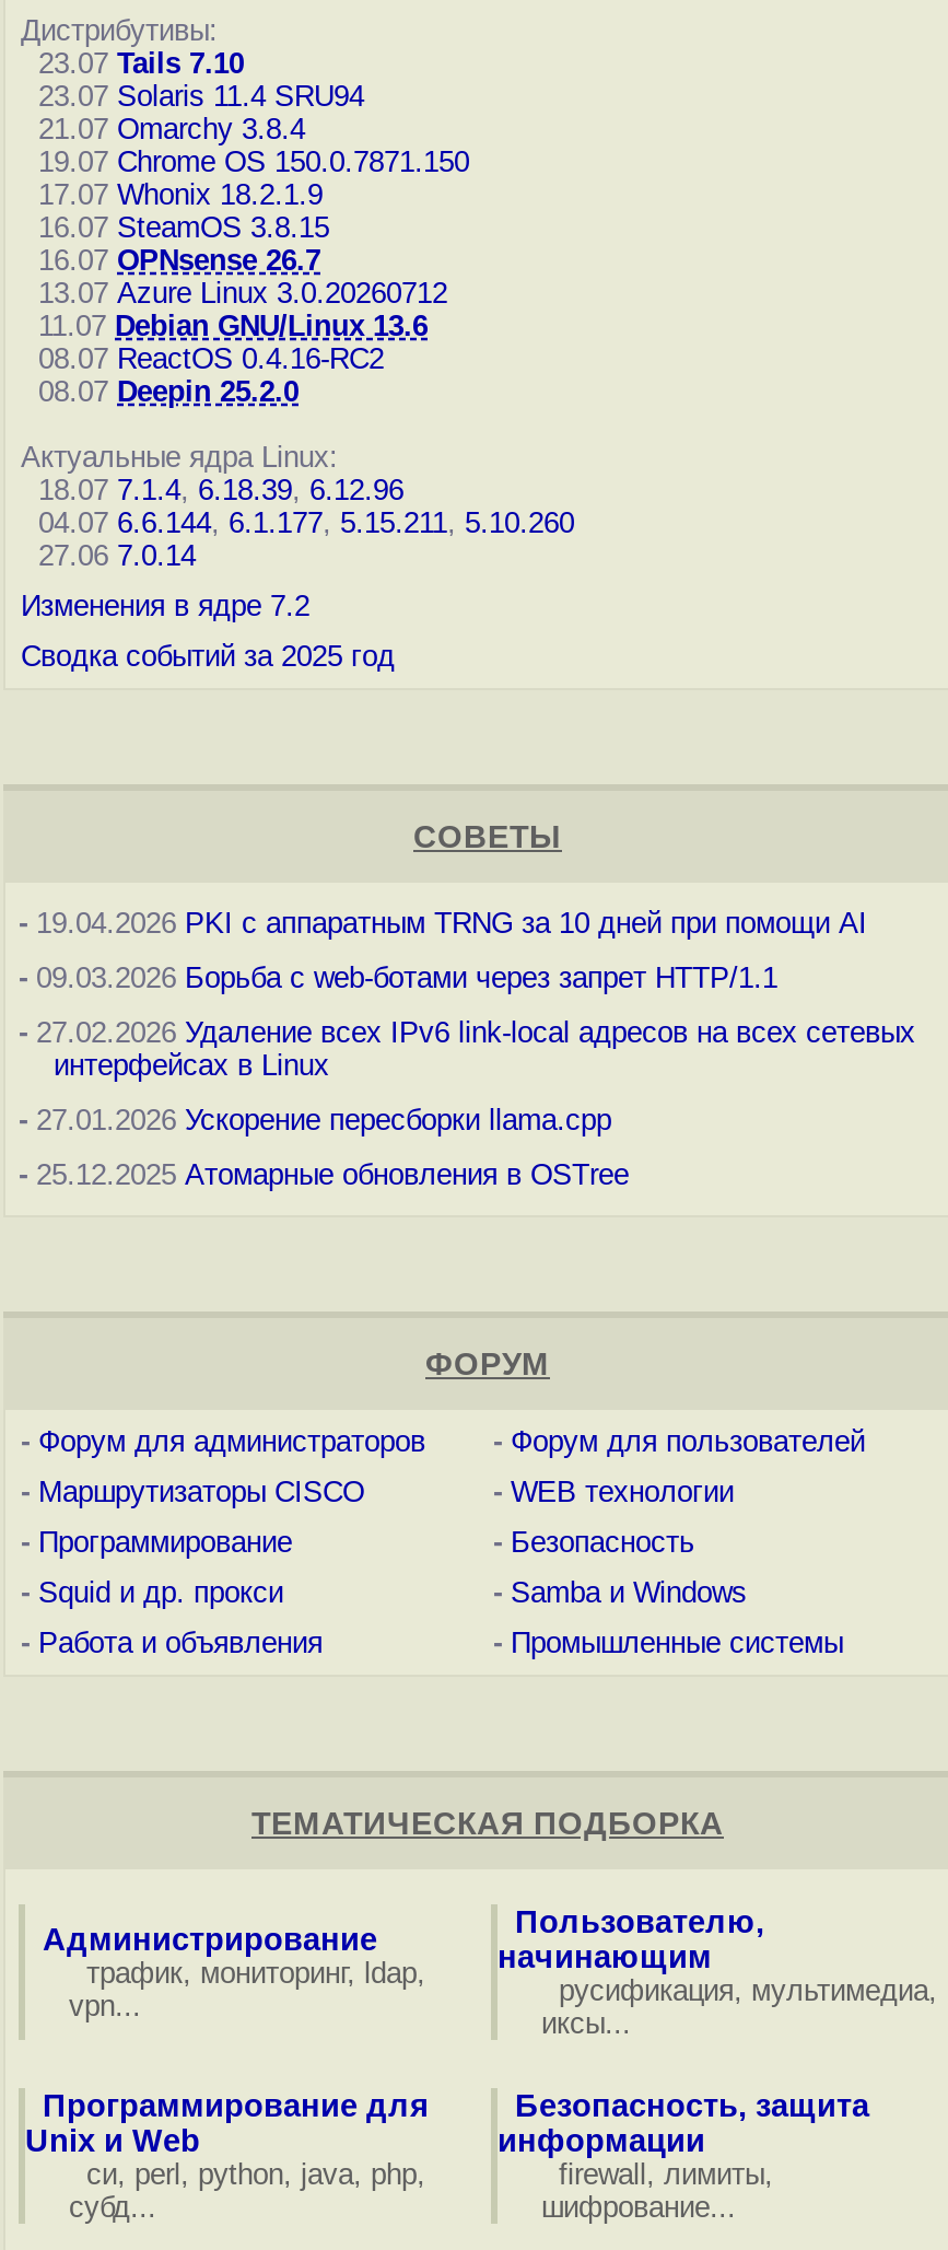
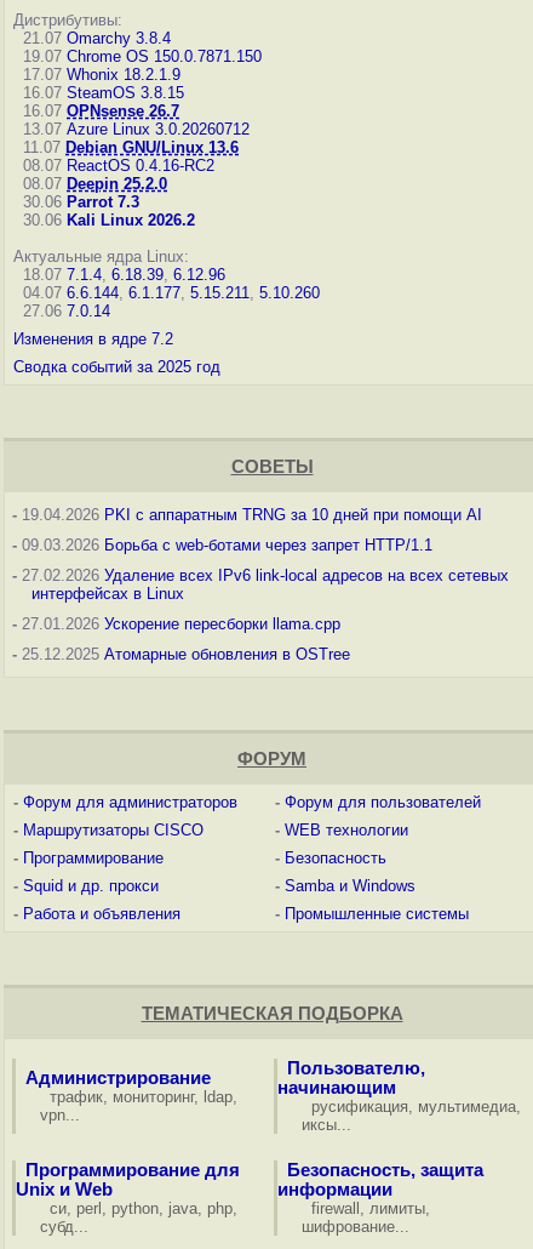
- 23.07 Tails 7.10
- 23.07 Solaris 11.4 SRU94

moved up: 21.07 Omarchy 3.8.4 | 19.07 Chrome OS 150.0.7871.150 | 17.07 Whonix 18.2.1.9 | ... | 08.07 ReactOS 0.4.16-RC2 | 08.07 Deepin 25.2.0

+ 30.06 Parrot 7.3
+ 30.06 Kali Linux 2026.2
